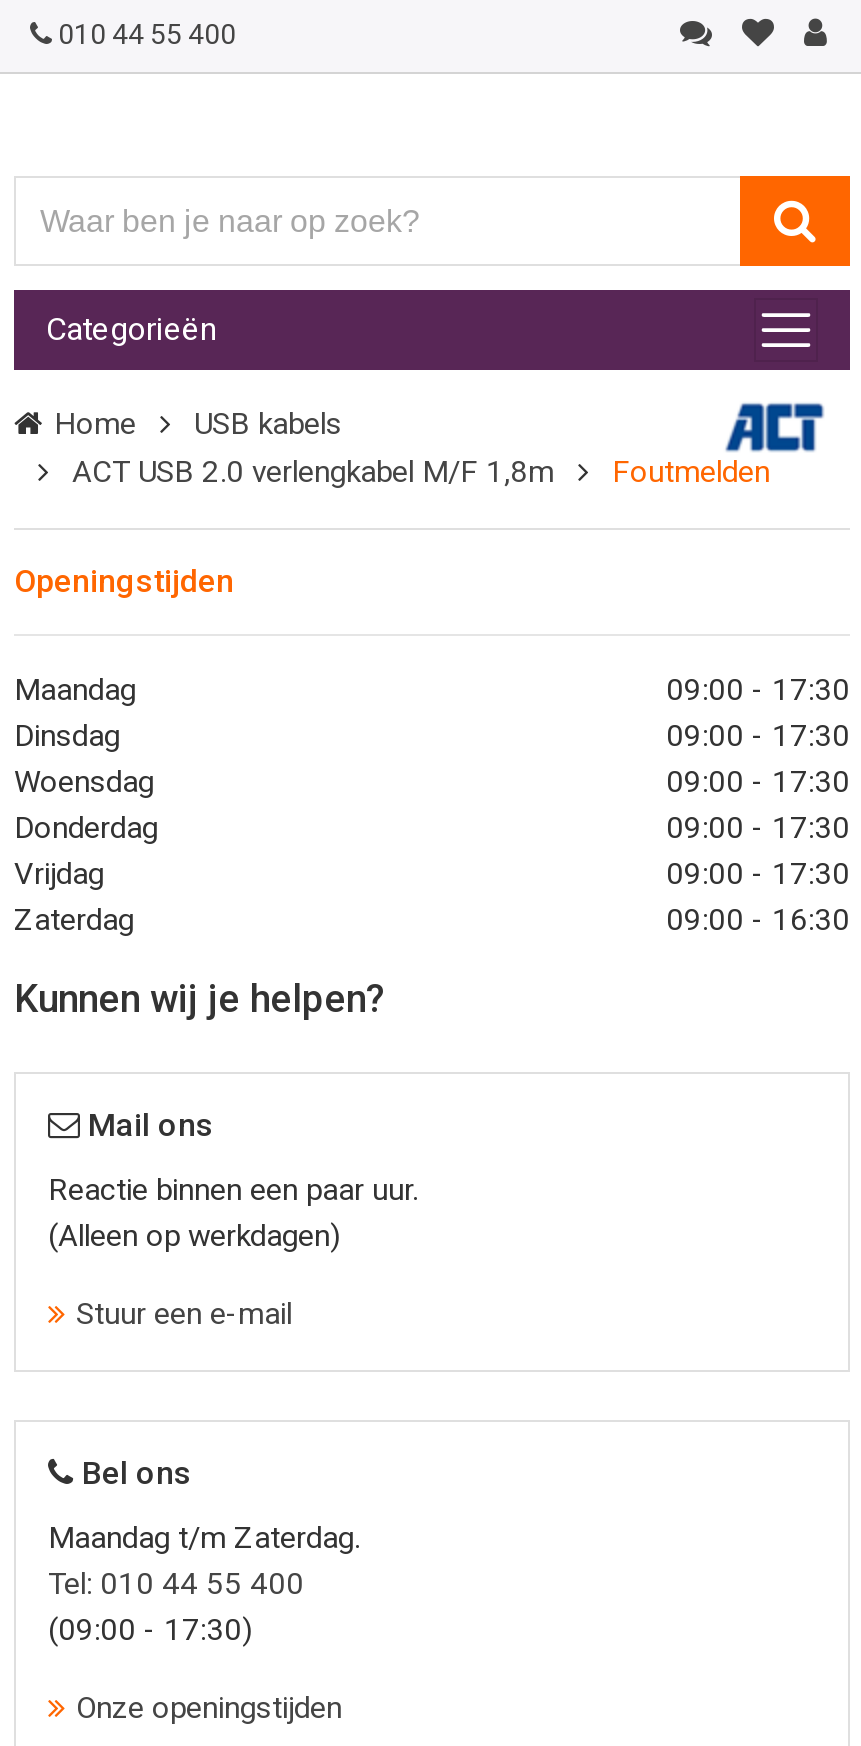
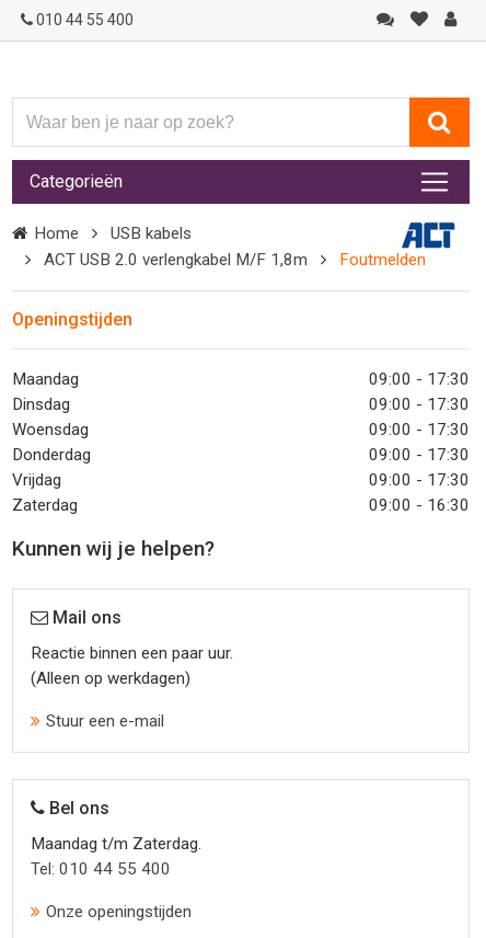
- (09:00 - 17:30)
